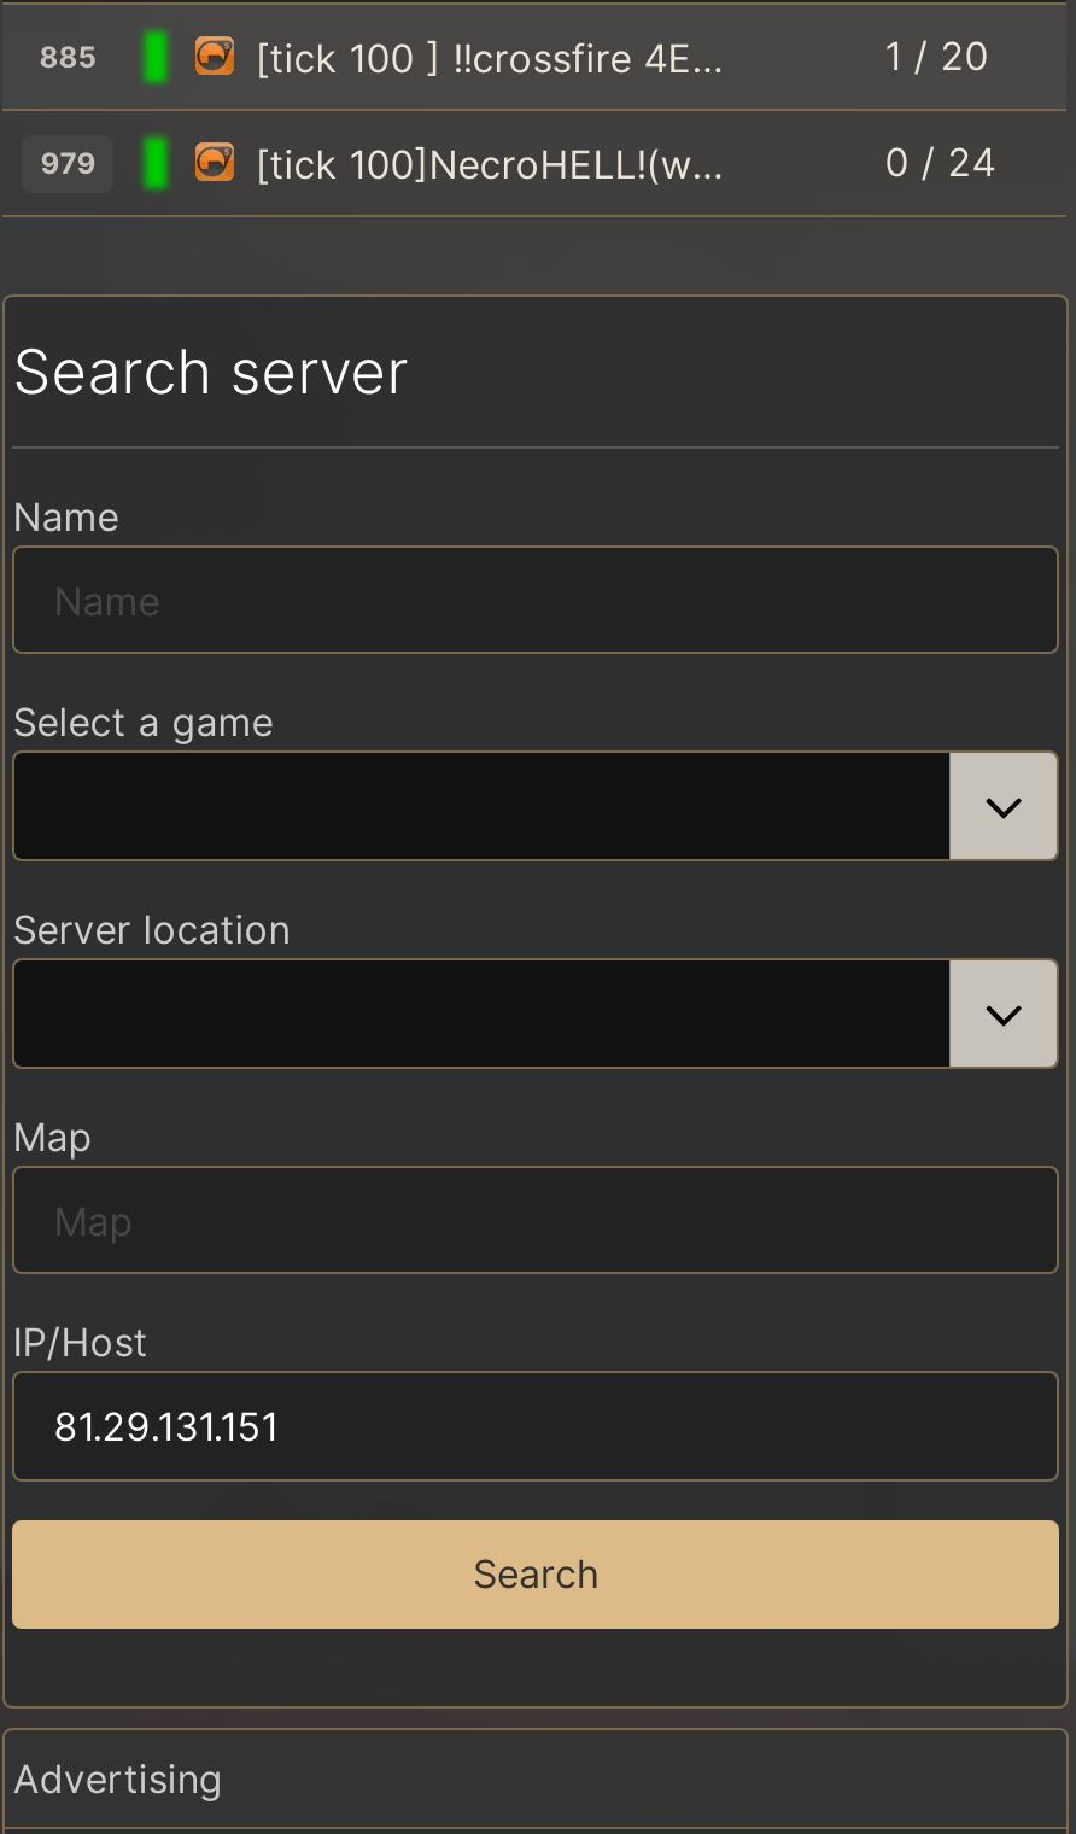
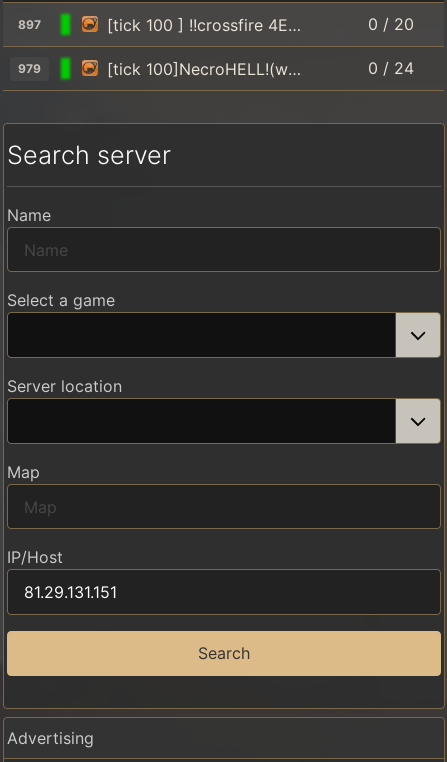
- 885
+ 897

- 1 / 20
+ 0 / 20
